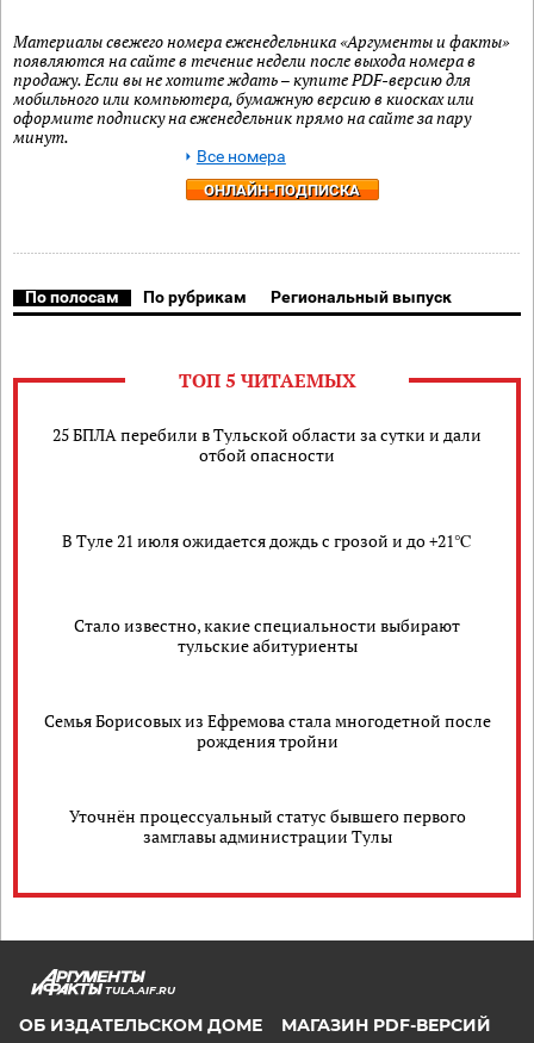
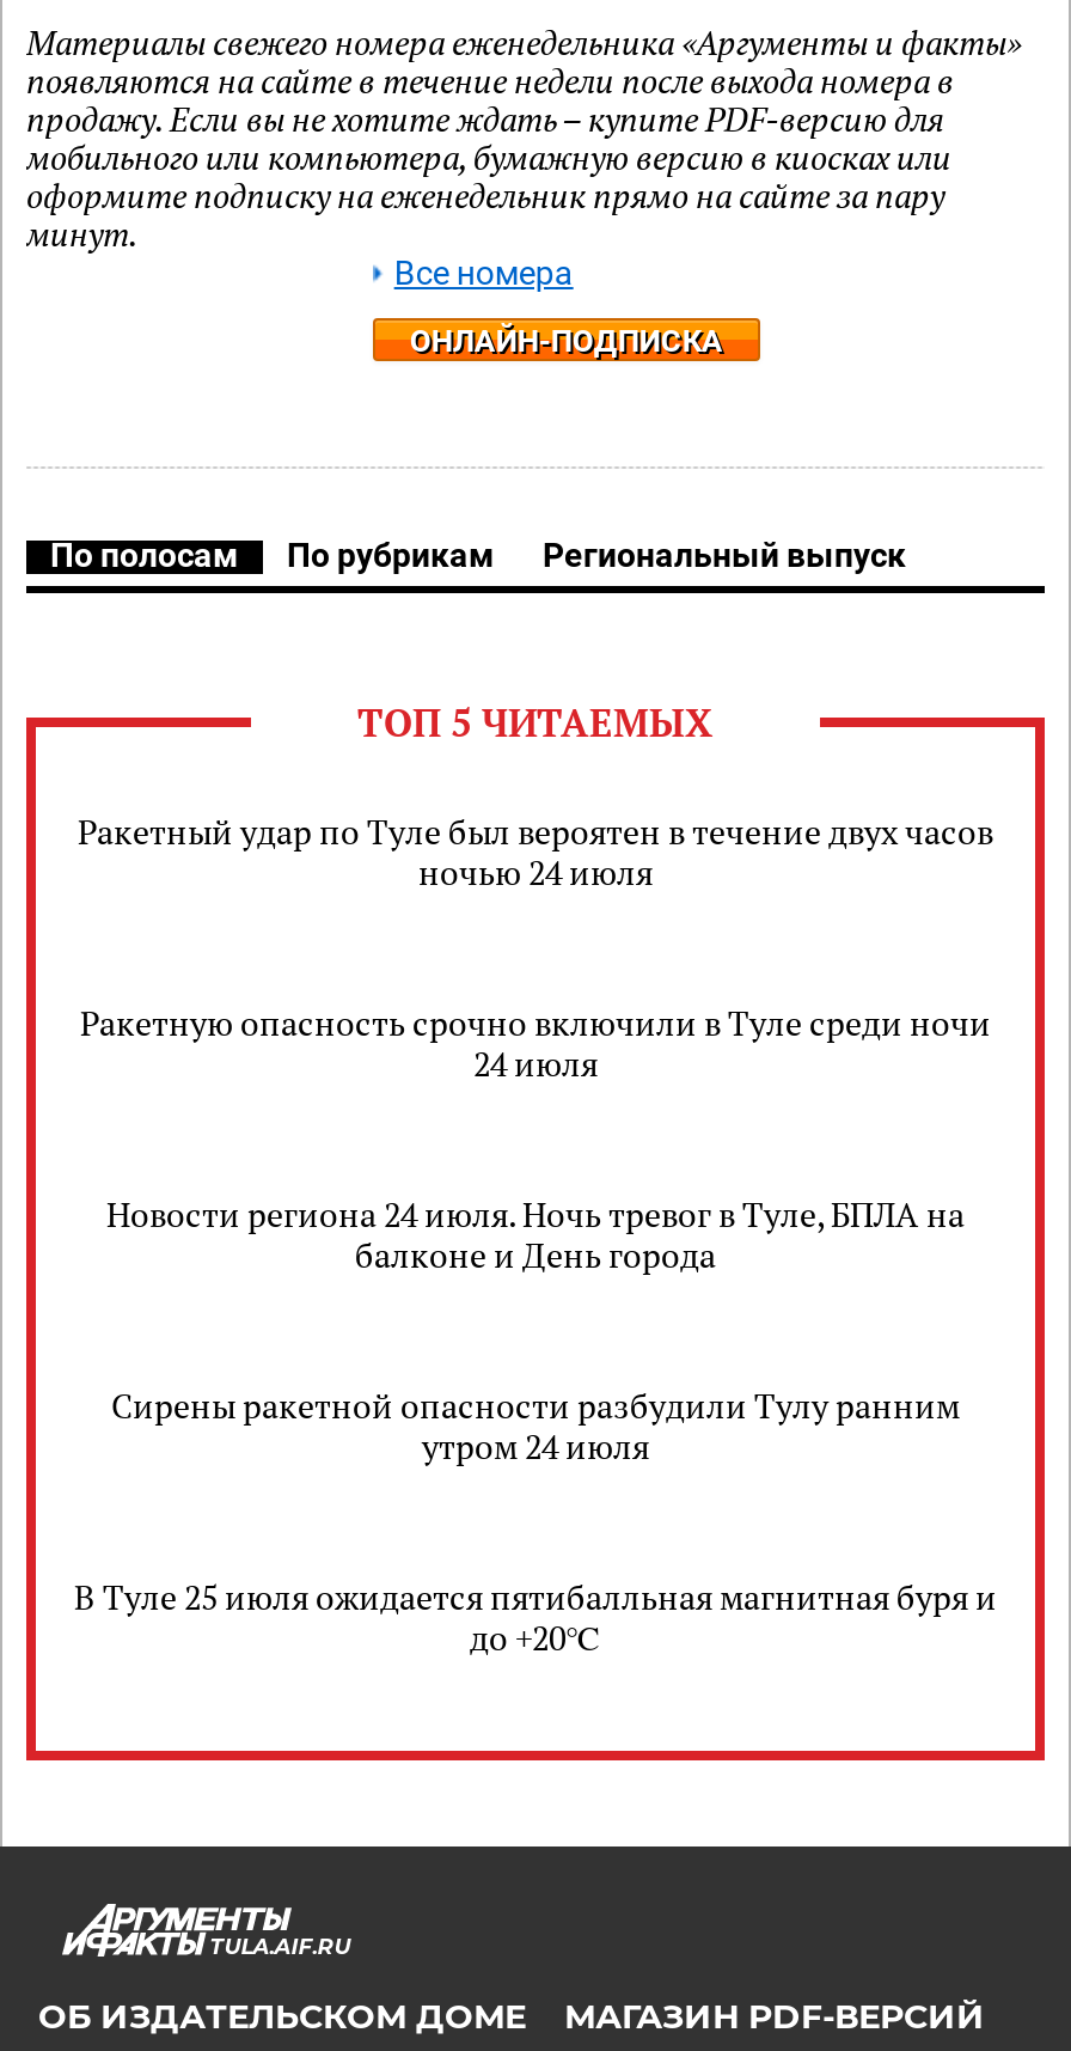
- 25 БПЛА перебили в Тульской области за сутки и дали
- отбой опасности
+ Ракетный удар по Туле был вероятен в течение двух часов
+ ночью 24 июля

- В Туле 21 июля ожидается дождь с грозой и до +21℃
+ Ракетную опасность срочно включили в Туле среди ночи
+ 24 июля

- Стало известно, какие специальности выбирают
- тульские абитуриенты
+ Новости региона 24 июля. Ночь тревог в Туле, БПЛА на
+ балконе и День города

- Семья Борисовых из Ефремова стала многодетной после
- рождения тройни
+ Сирены ракетной опасности разбудили Тулу ранним
+ утром 24 июля

- Уточнён процессуальный статус бывшего первого
- замглавы администрации Тулы
+ В Туле 25 июля ожидается пятибалльная магнитная буря и
+ до +20℃
